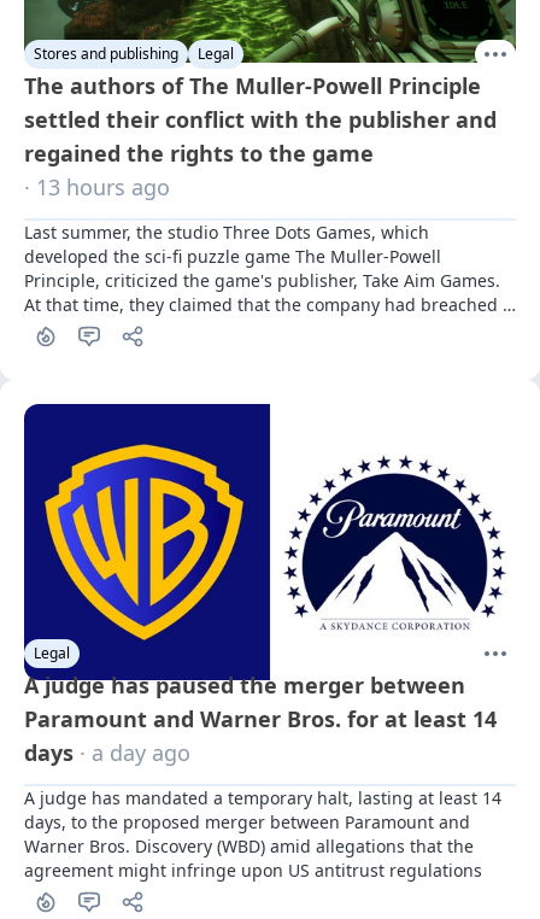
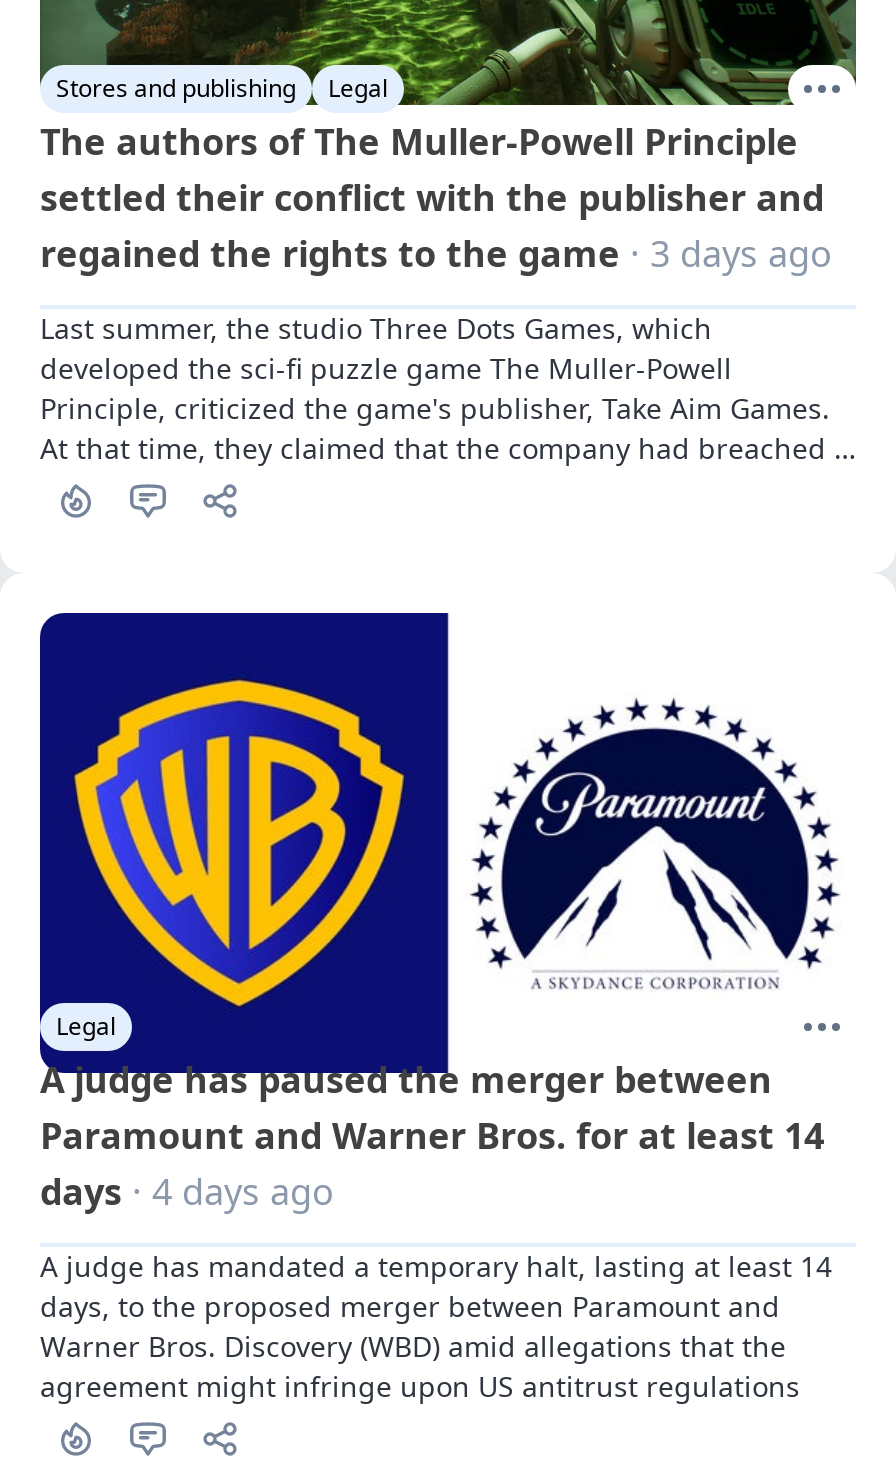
- regained the rights to the game
- · 13 hours ago
+ regained the rights to the game · 3 days ago

- days · a day ago
+ days · 4 days ago
